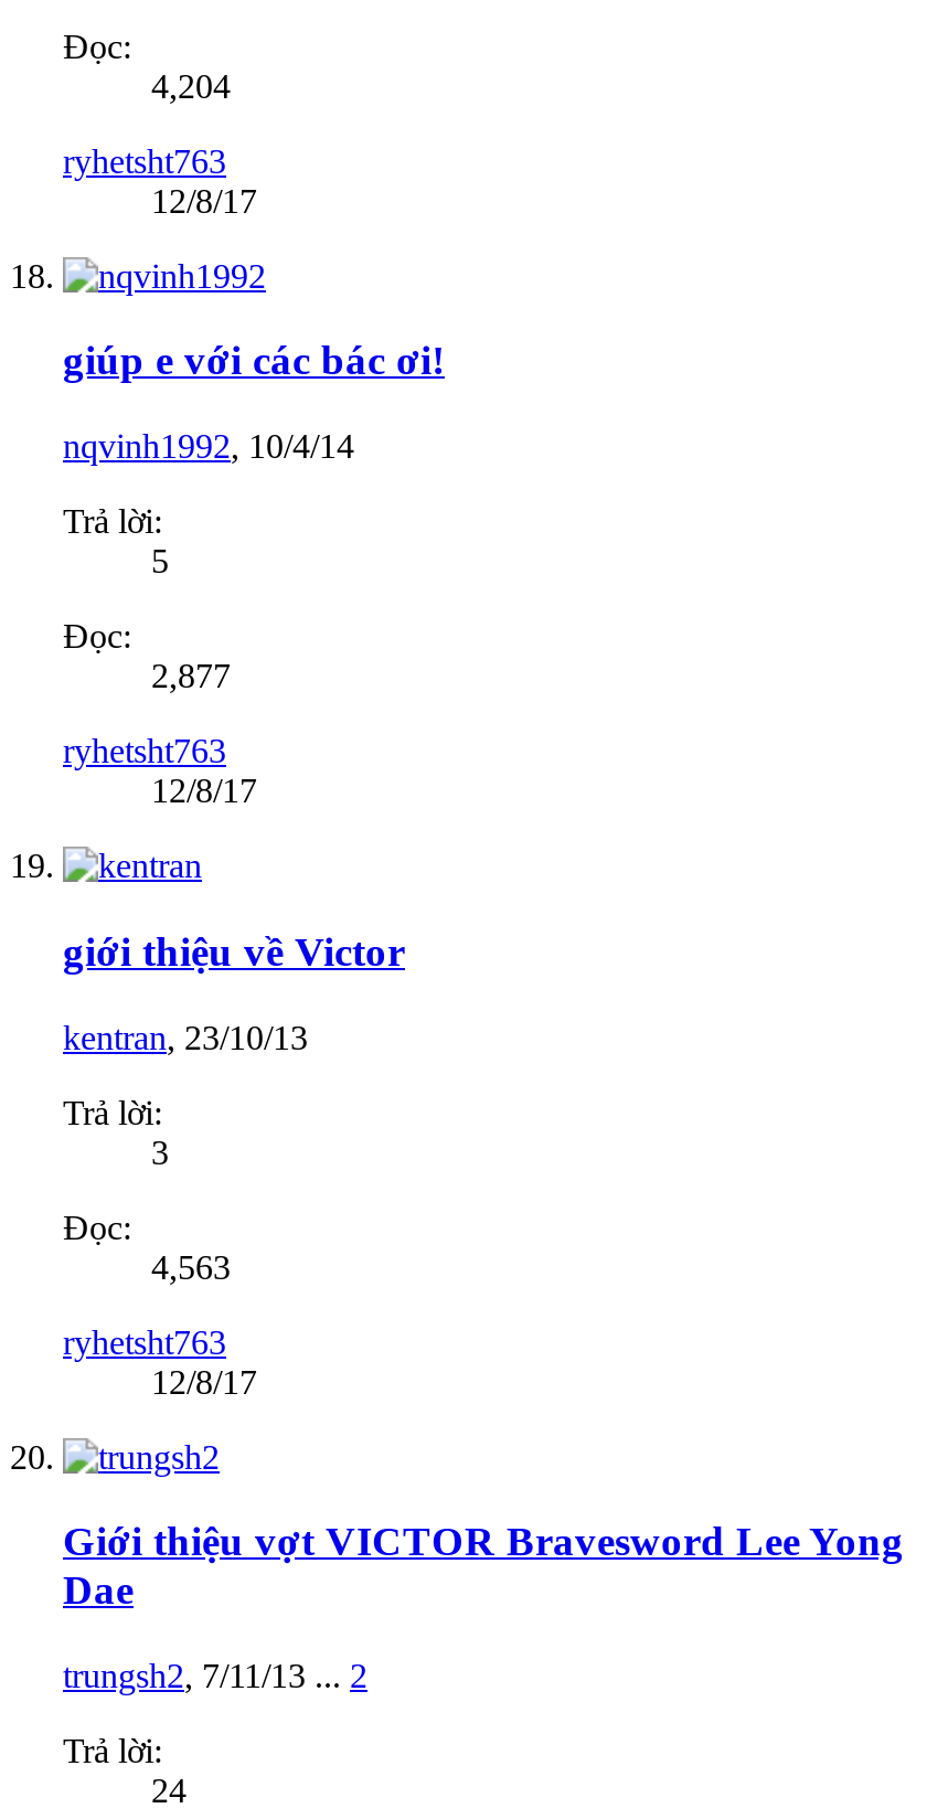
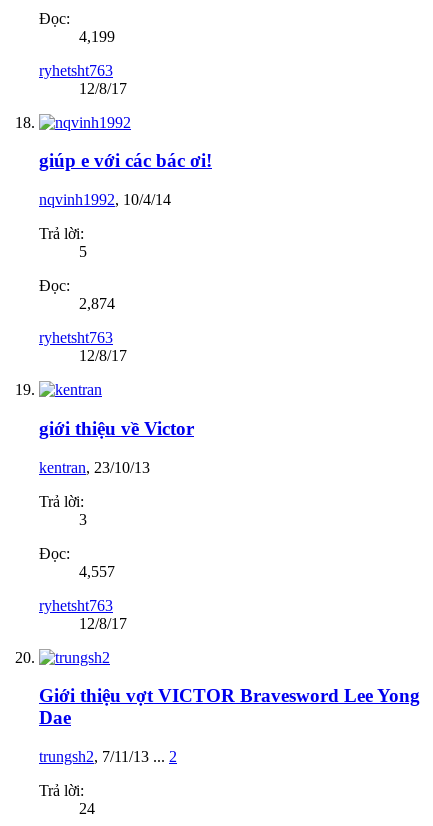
- 4,204
+ 4,199

- 2,877
+ 2,874

- 4,563
+ 4,557
